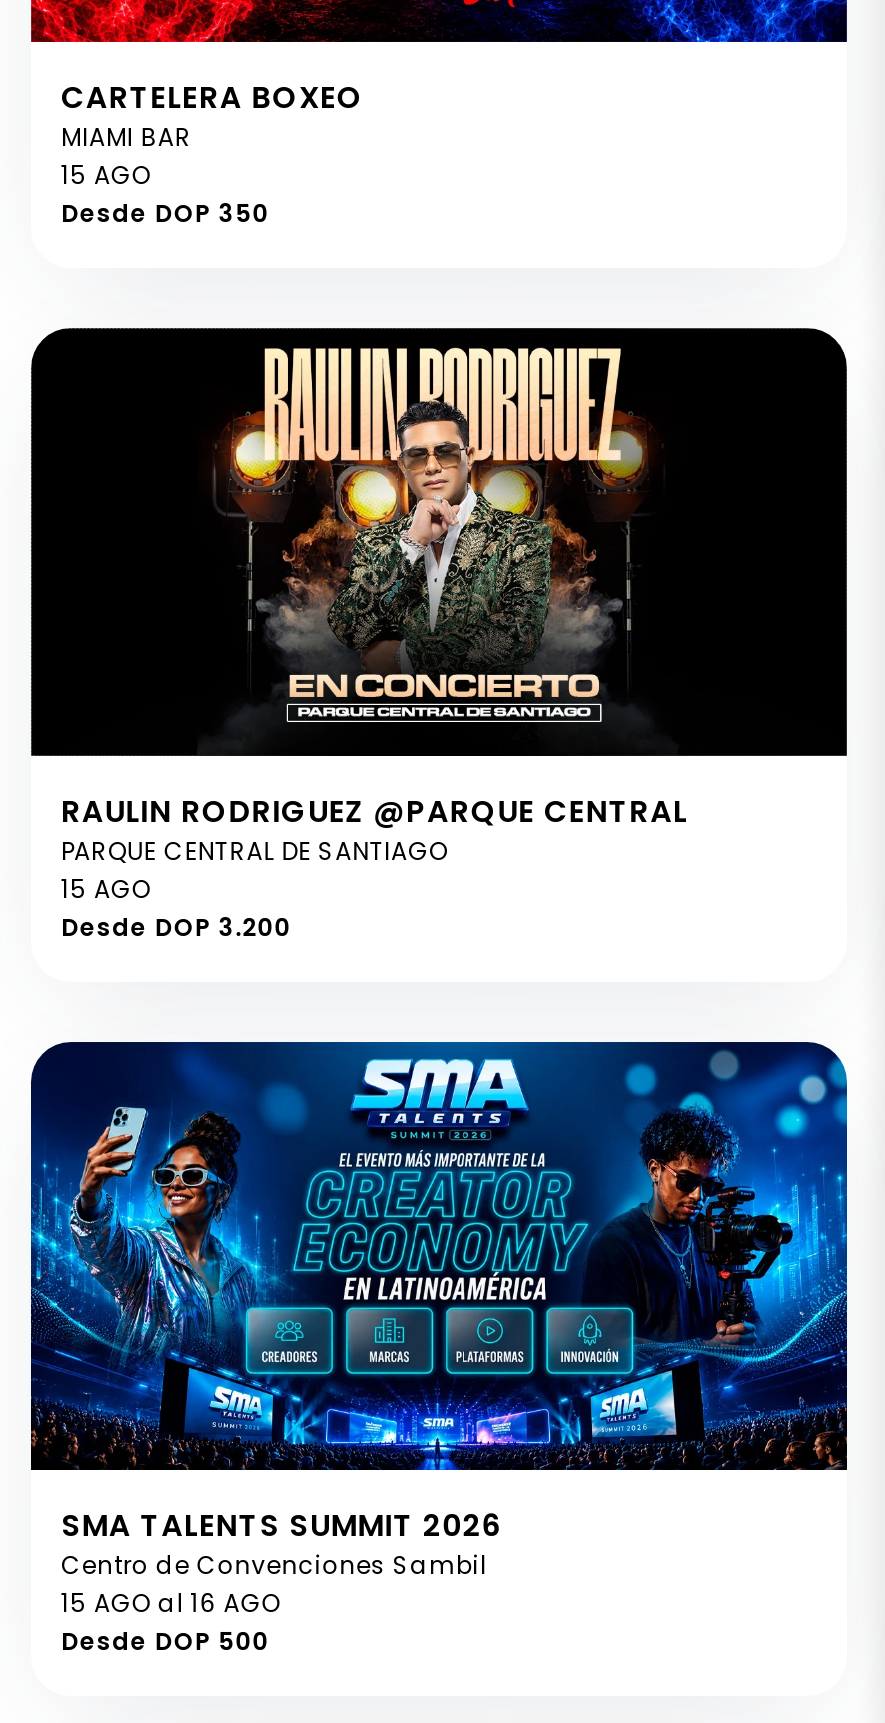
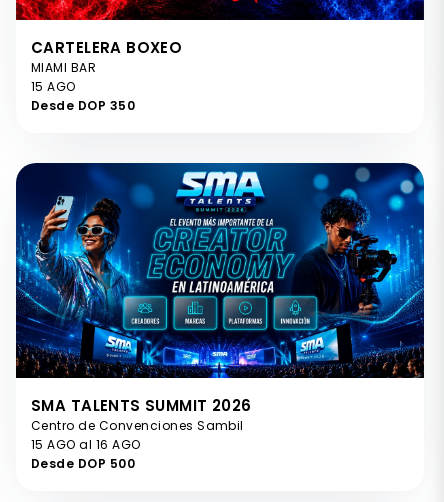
- [image]
- RAULIN RODRIGUEZ @PARQUE CENTRAL
- PARQUE CENTRAL DE SANTIAGO
- 15 AGO
- Desde DOP 3.200
